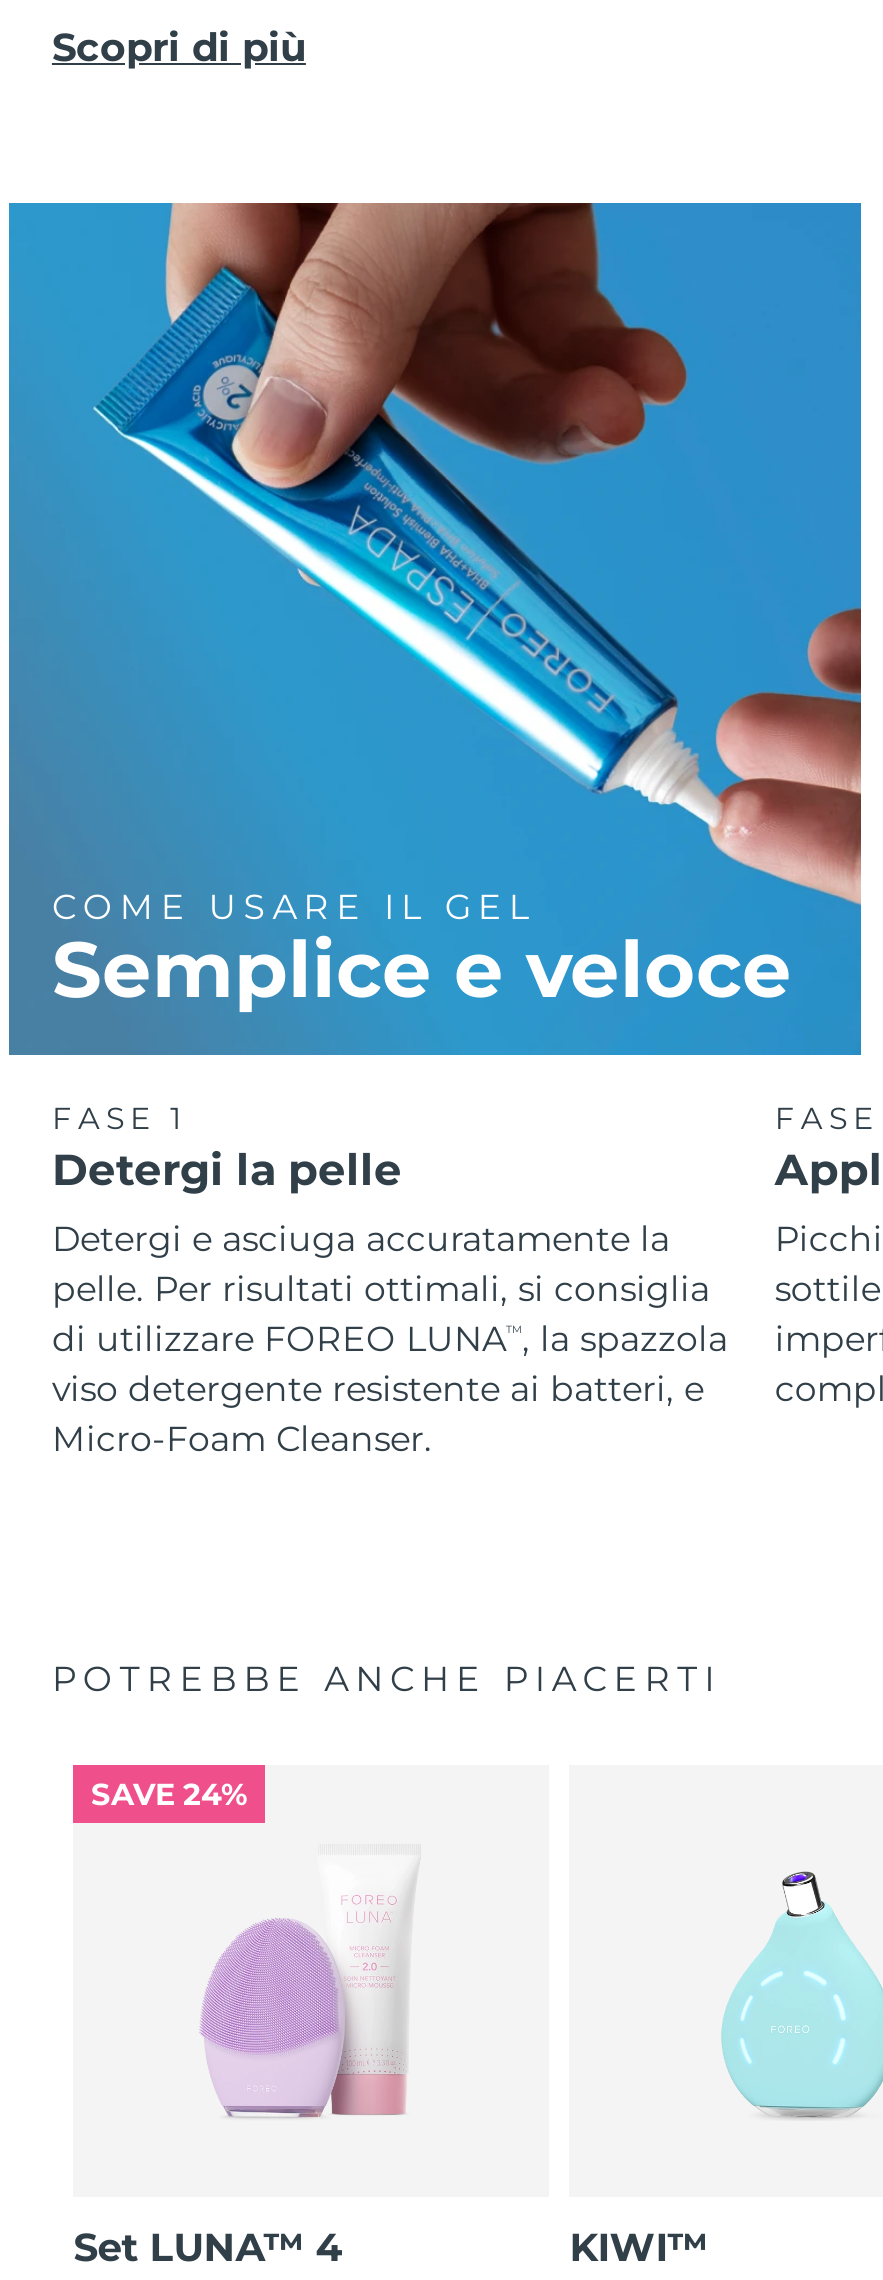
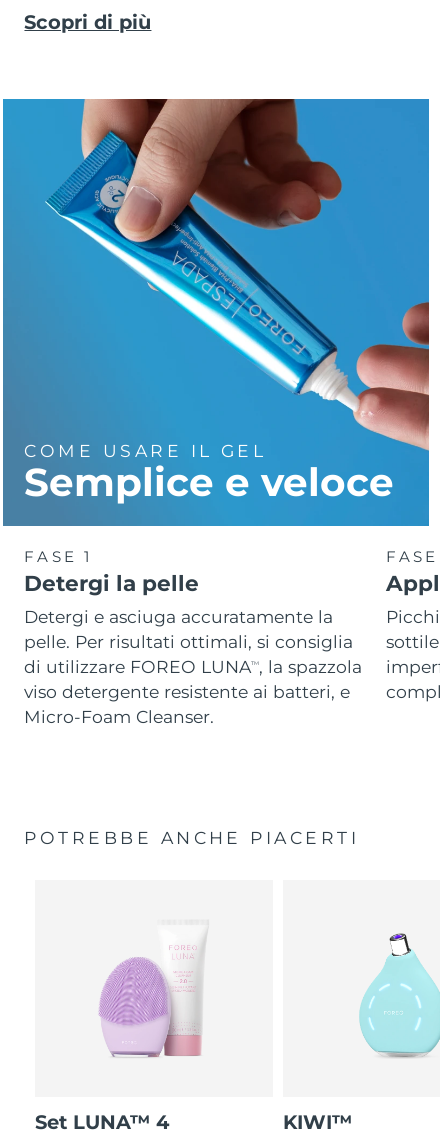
- SAVE 24%
